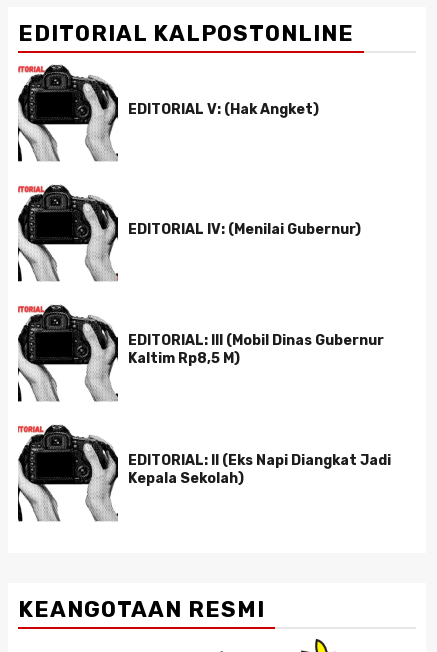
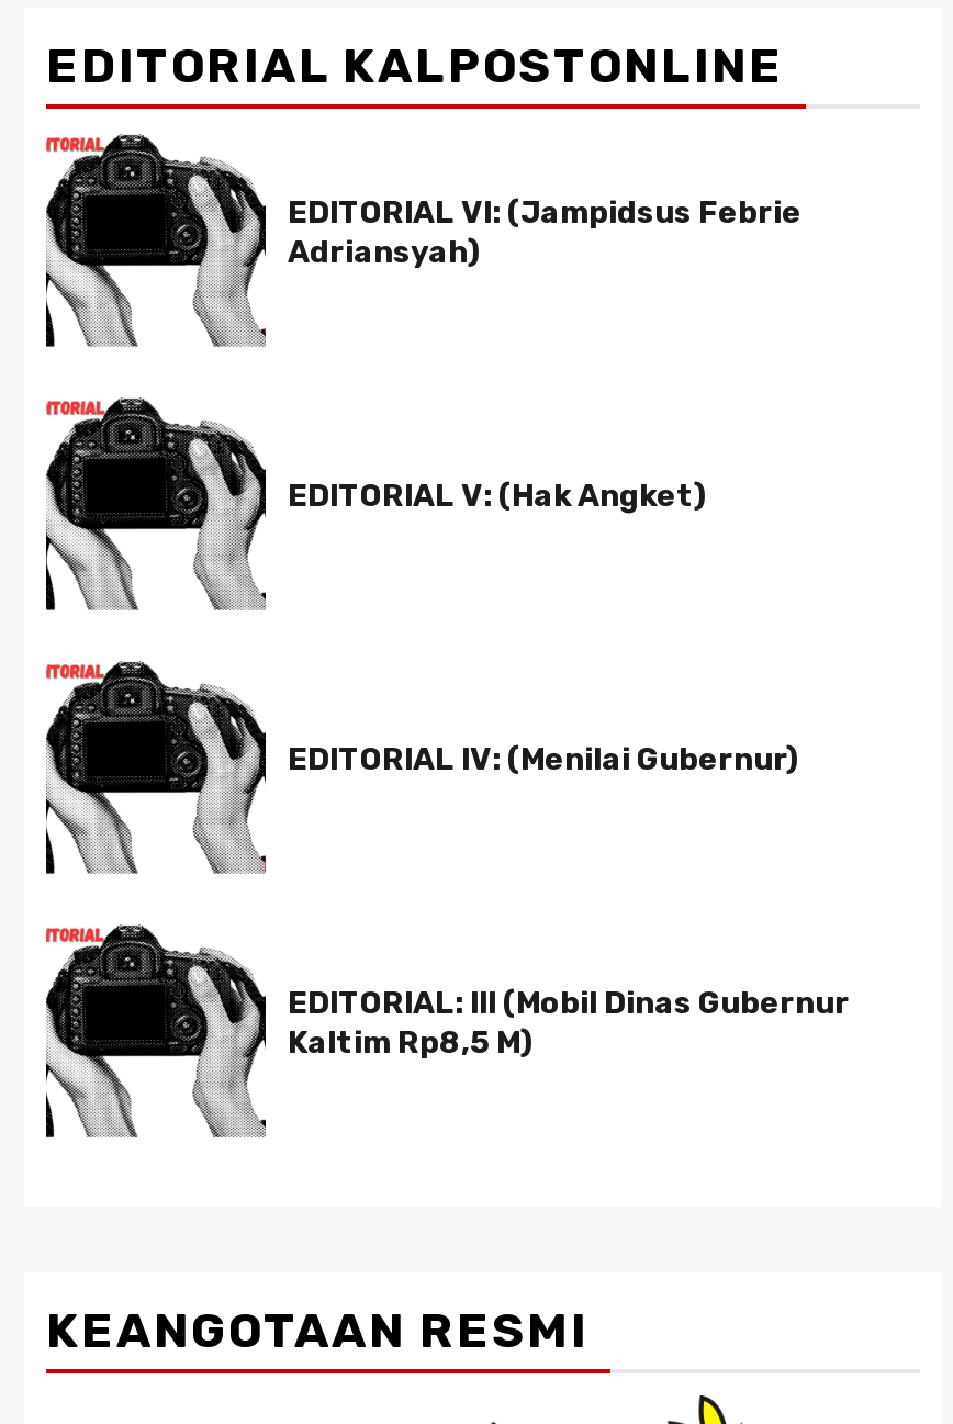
+ EDITORIAL VI: (Jampidsus Febrie
+ Adriansyah)

moved down: [image] | EDITORIAL V: (Hak Angket) | EDITORIAL IV: (Menilai Gubernur) | EDITORIAL: III (Mobil Dinas Gubernur | Kaltim Rp8,5 M)

- EDITORIAL: II (Eks Napi Diangkat Jadi
- Kepala Sekolah)
